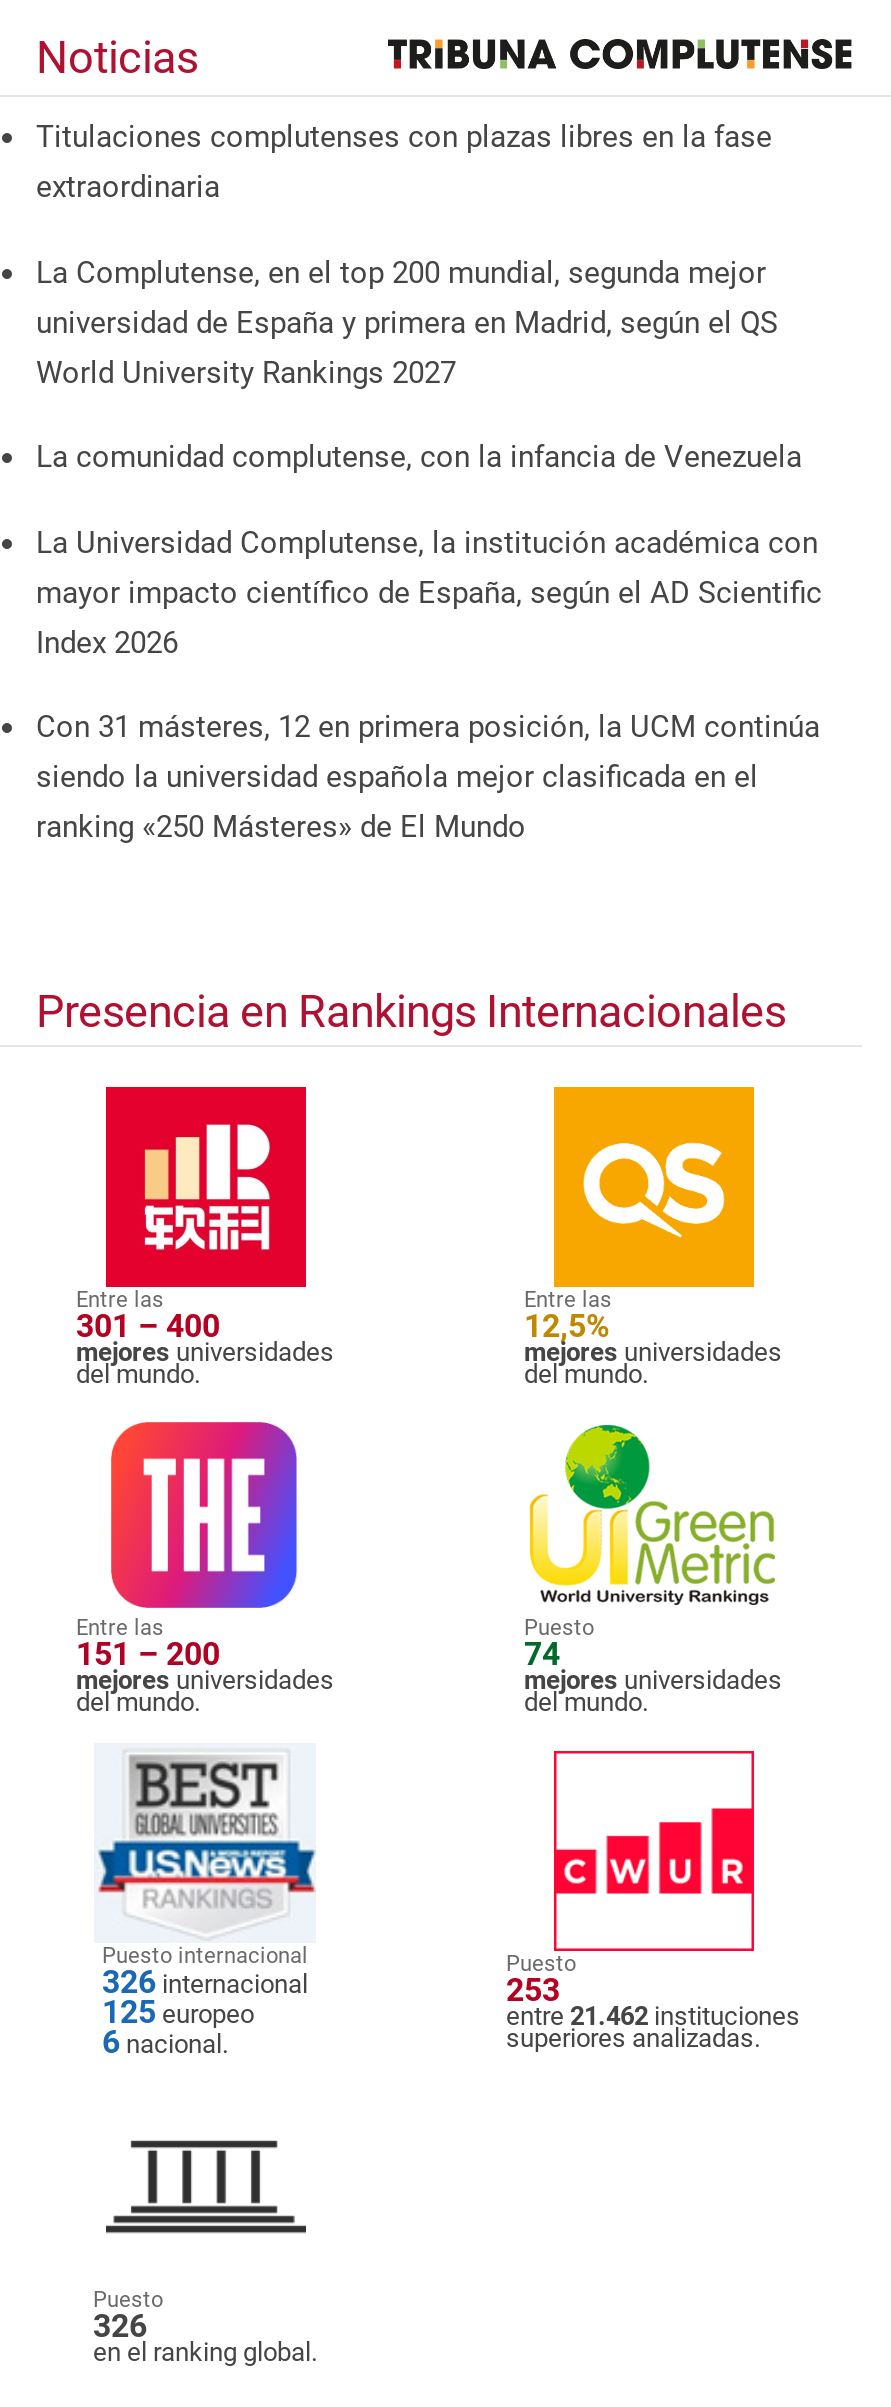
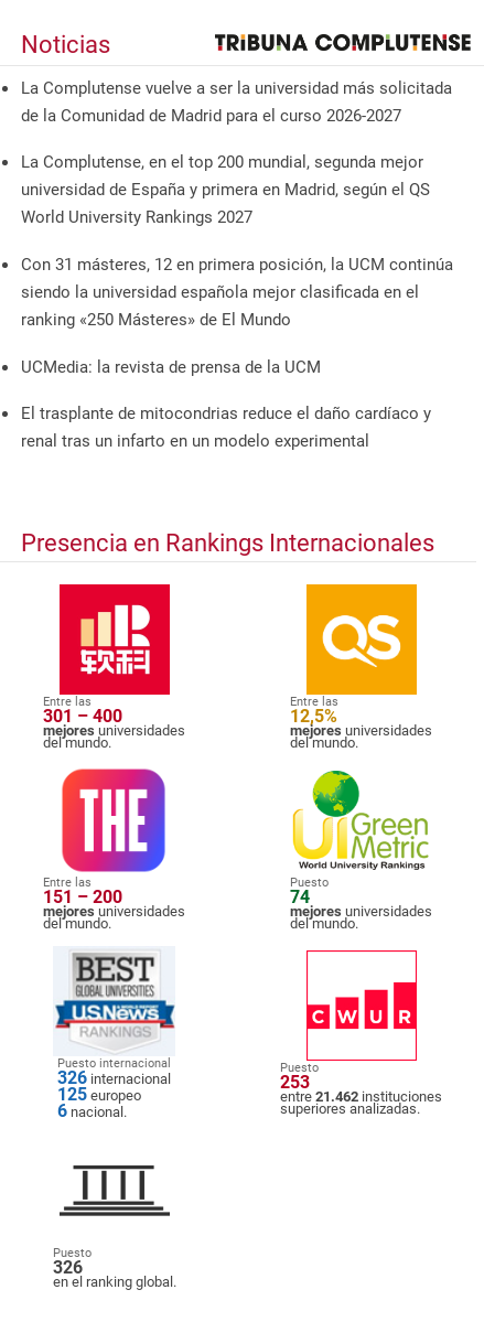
- Titulaciones complutenses con plazas libres en la fase
- extraordinaria
+ La Complutense vuelve a ser la universidad más solicitada
+ de la Comunidad de Madrid para el curso 2026-2027

- La comunidad complutense, con la infancia de Venezuela
- La Universidad Complutense, la institución académica con
- mayor impacto científico de España, según el AD Scientific
- Index 2026

moved up: Con 31 másteres, 12 en primera posición, la UCM continúa | siendo la universidad española mejor clasificada en el | ranking «250 Másteres» de El Mundo

+ UCMedia: la revista de prensa de la UCM
+ El trasplante de mitocondrias reduce el daño cardíaco y
+ renal tras un infarto en un modelo experimental
